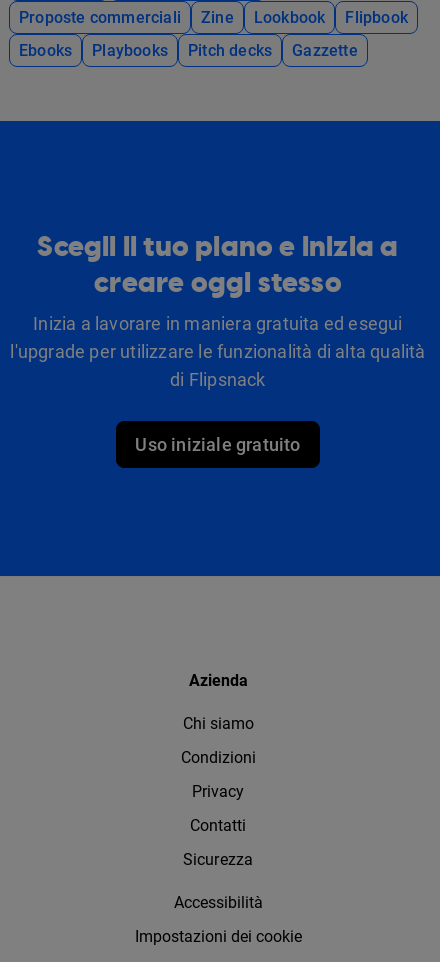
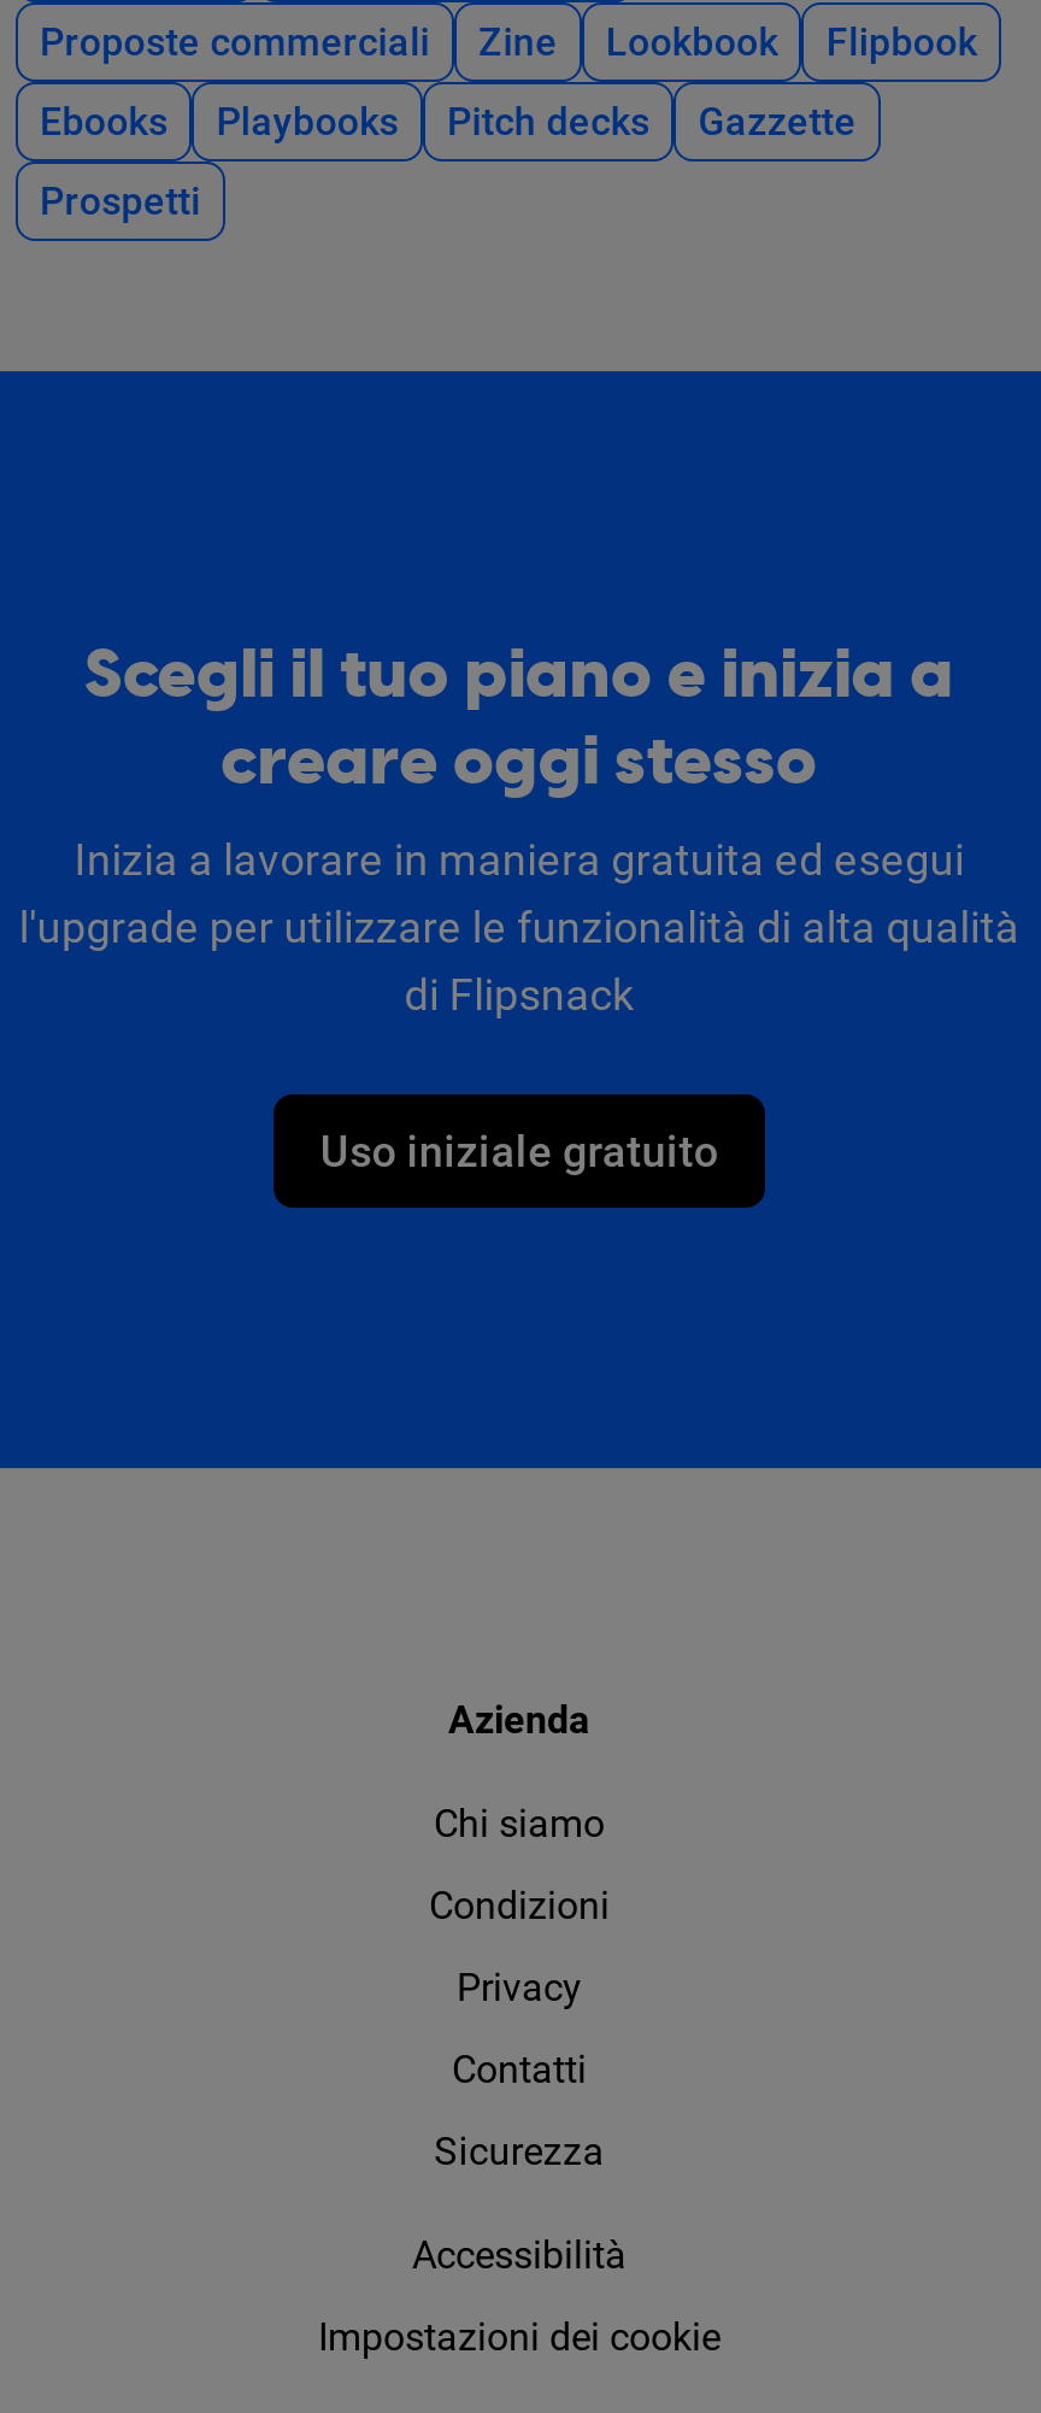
+ Prospetti
